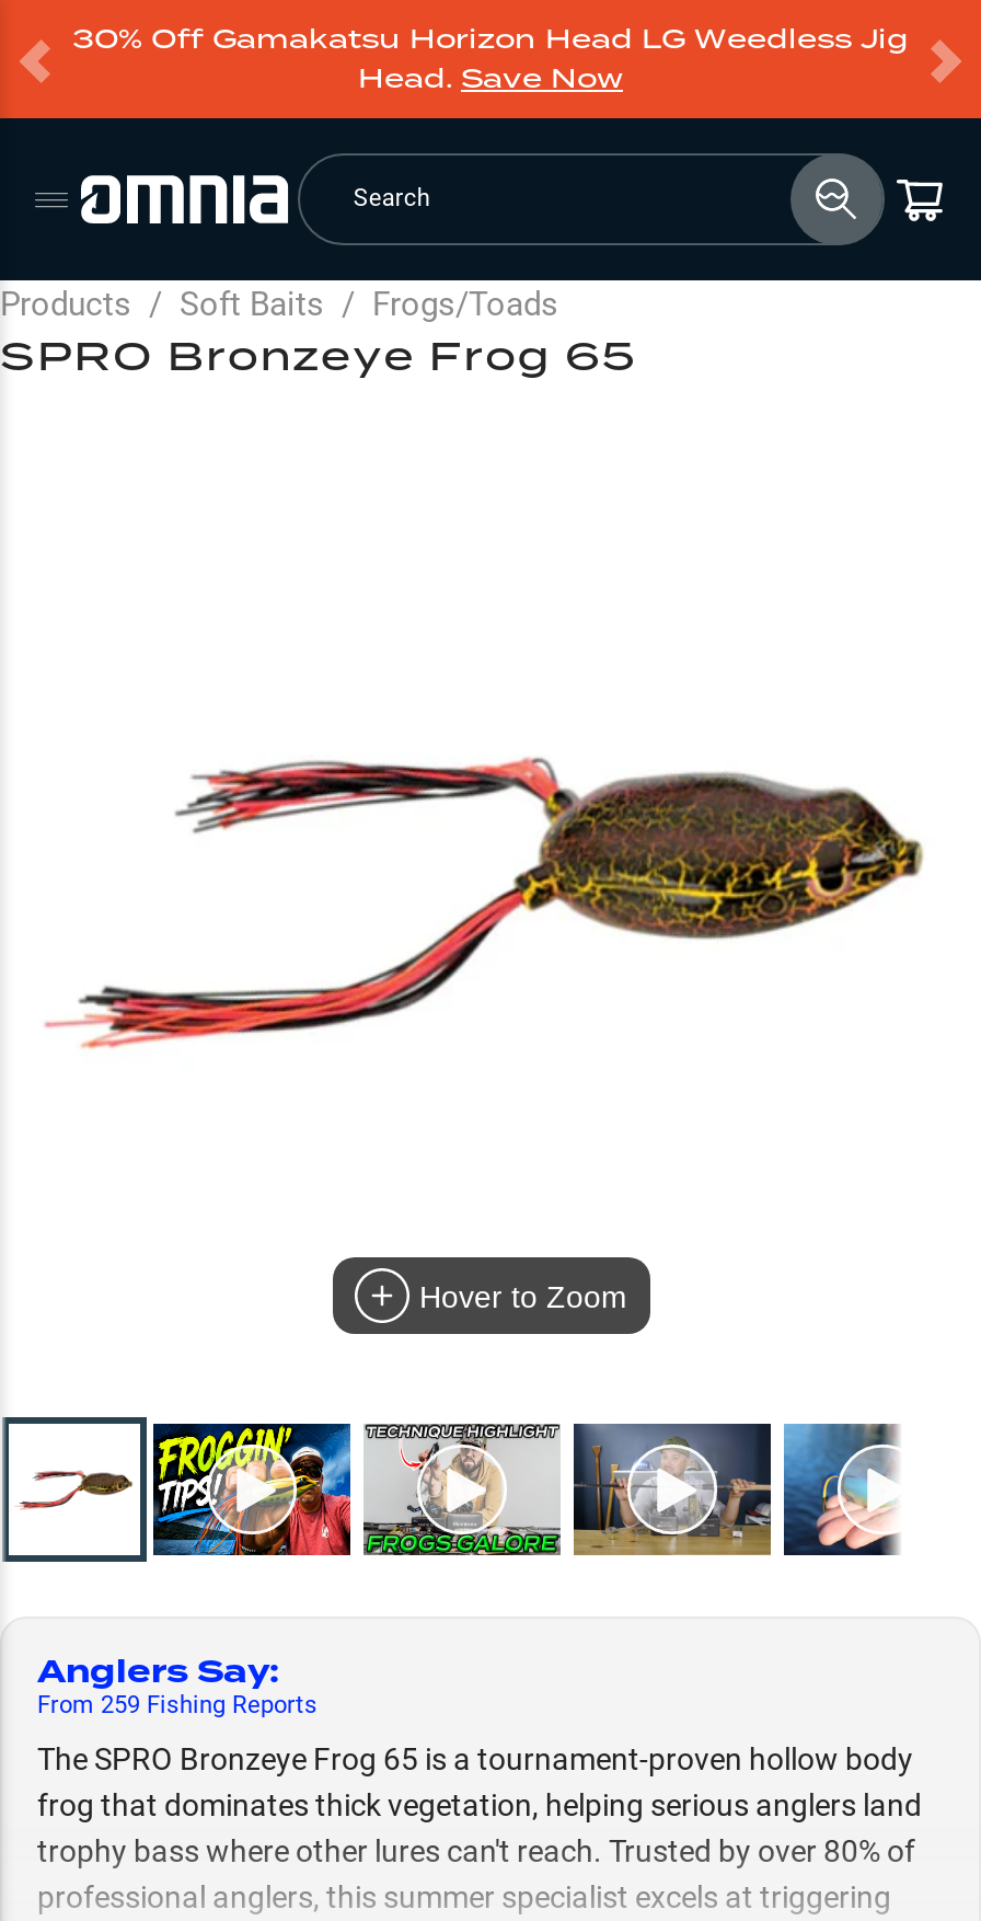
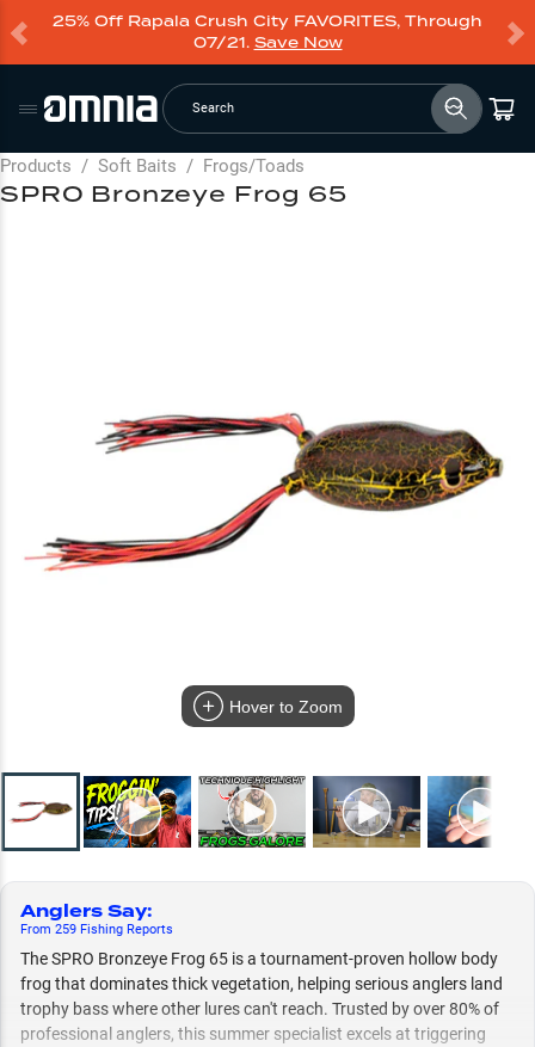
- 30% Off Gamakatsu Horizon Head LG Weedless Jig
- Head. Save Now
+ 25% Off Rapala Crush City FAVORITES, Through
+ 07/21. Save Now
